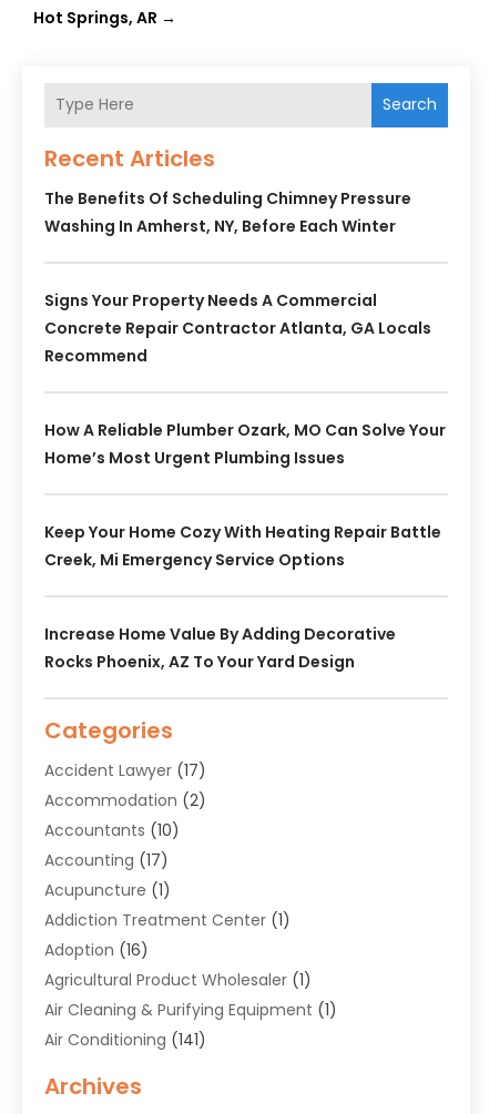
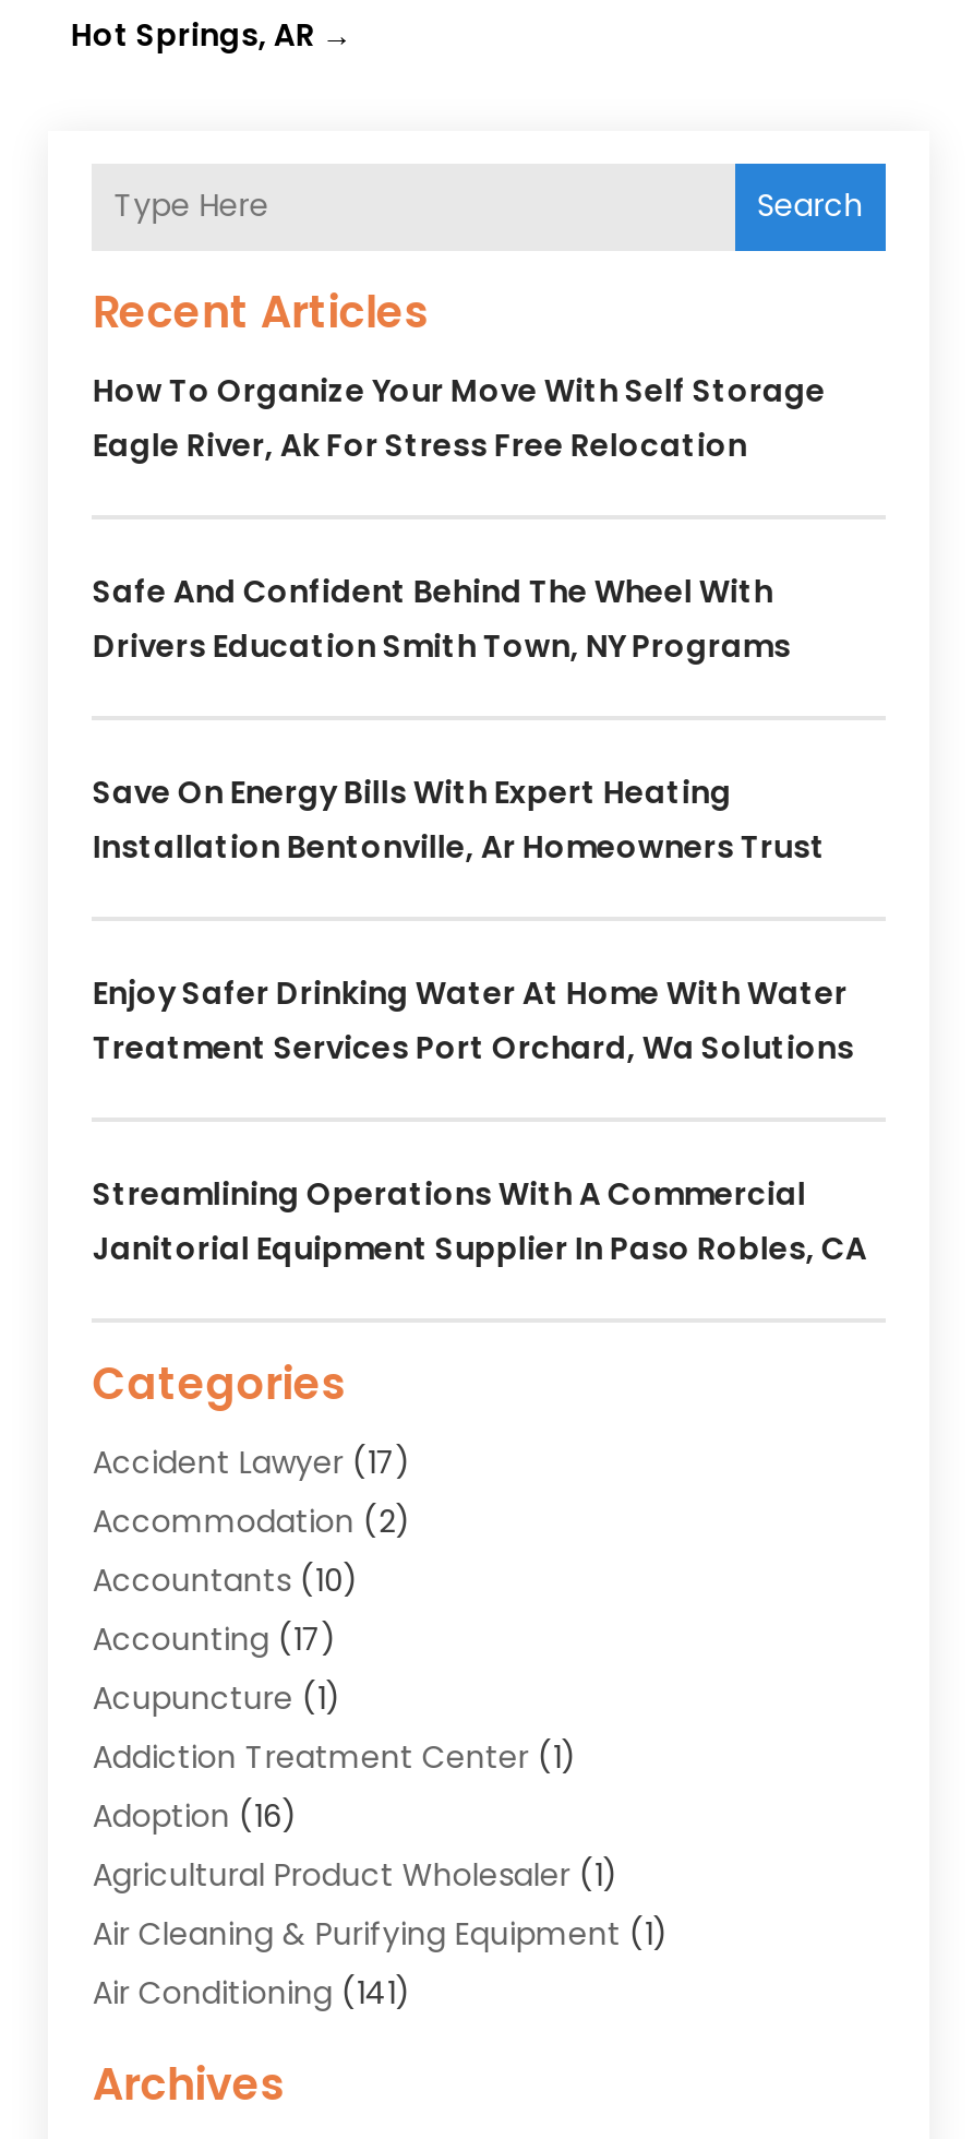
- The Benefits Of Scheduling Chimney Pressure
- Washing In Amherst, NY, Before Each Winter
+ How To Organize Your Move With Self Storage
+ Eagle River, Ak For Stress Free Relocation

- Signs Your Property Needs A Commercial
- Concrete Repair Contractor Atlanta, GA Locals
- Recommend
+ Safe And Confident Behind The Wheel With
+ Drivers Education Smith Town, NY Programs

- How A Reliable Plumber Ozark, MO Can Solve Your
- Home’s Most Urgent Plumbing Issues
+ Save On Energy Bills With Expert Heating
+ Installation Bentonville, Ar Homeowners Trust

- Keep Your Home Cozy With Heating Repair Battle
- Creek, Mi Emergency Service Options
+ Enjoy Safer Drinking Water At Home With Water
+ Treatment Services Port Orchard, Wa Solutions

- Increase Home Value By Adding Decorative
- Rocks Phoenix, AZ To Your Yard Design
+ Streamlining Operations With A Commercial
+ Janitorial Equipment Supplier In Paso Robles, CA
